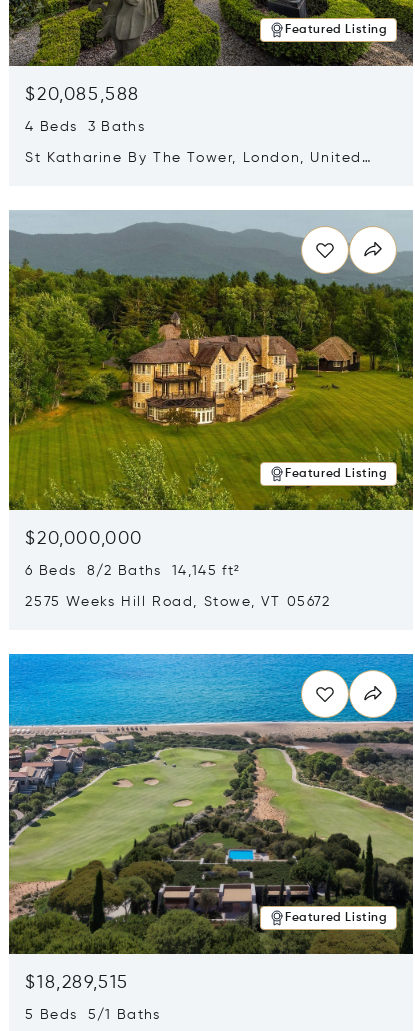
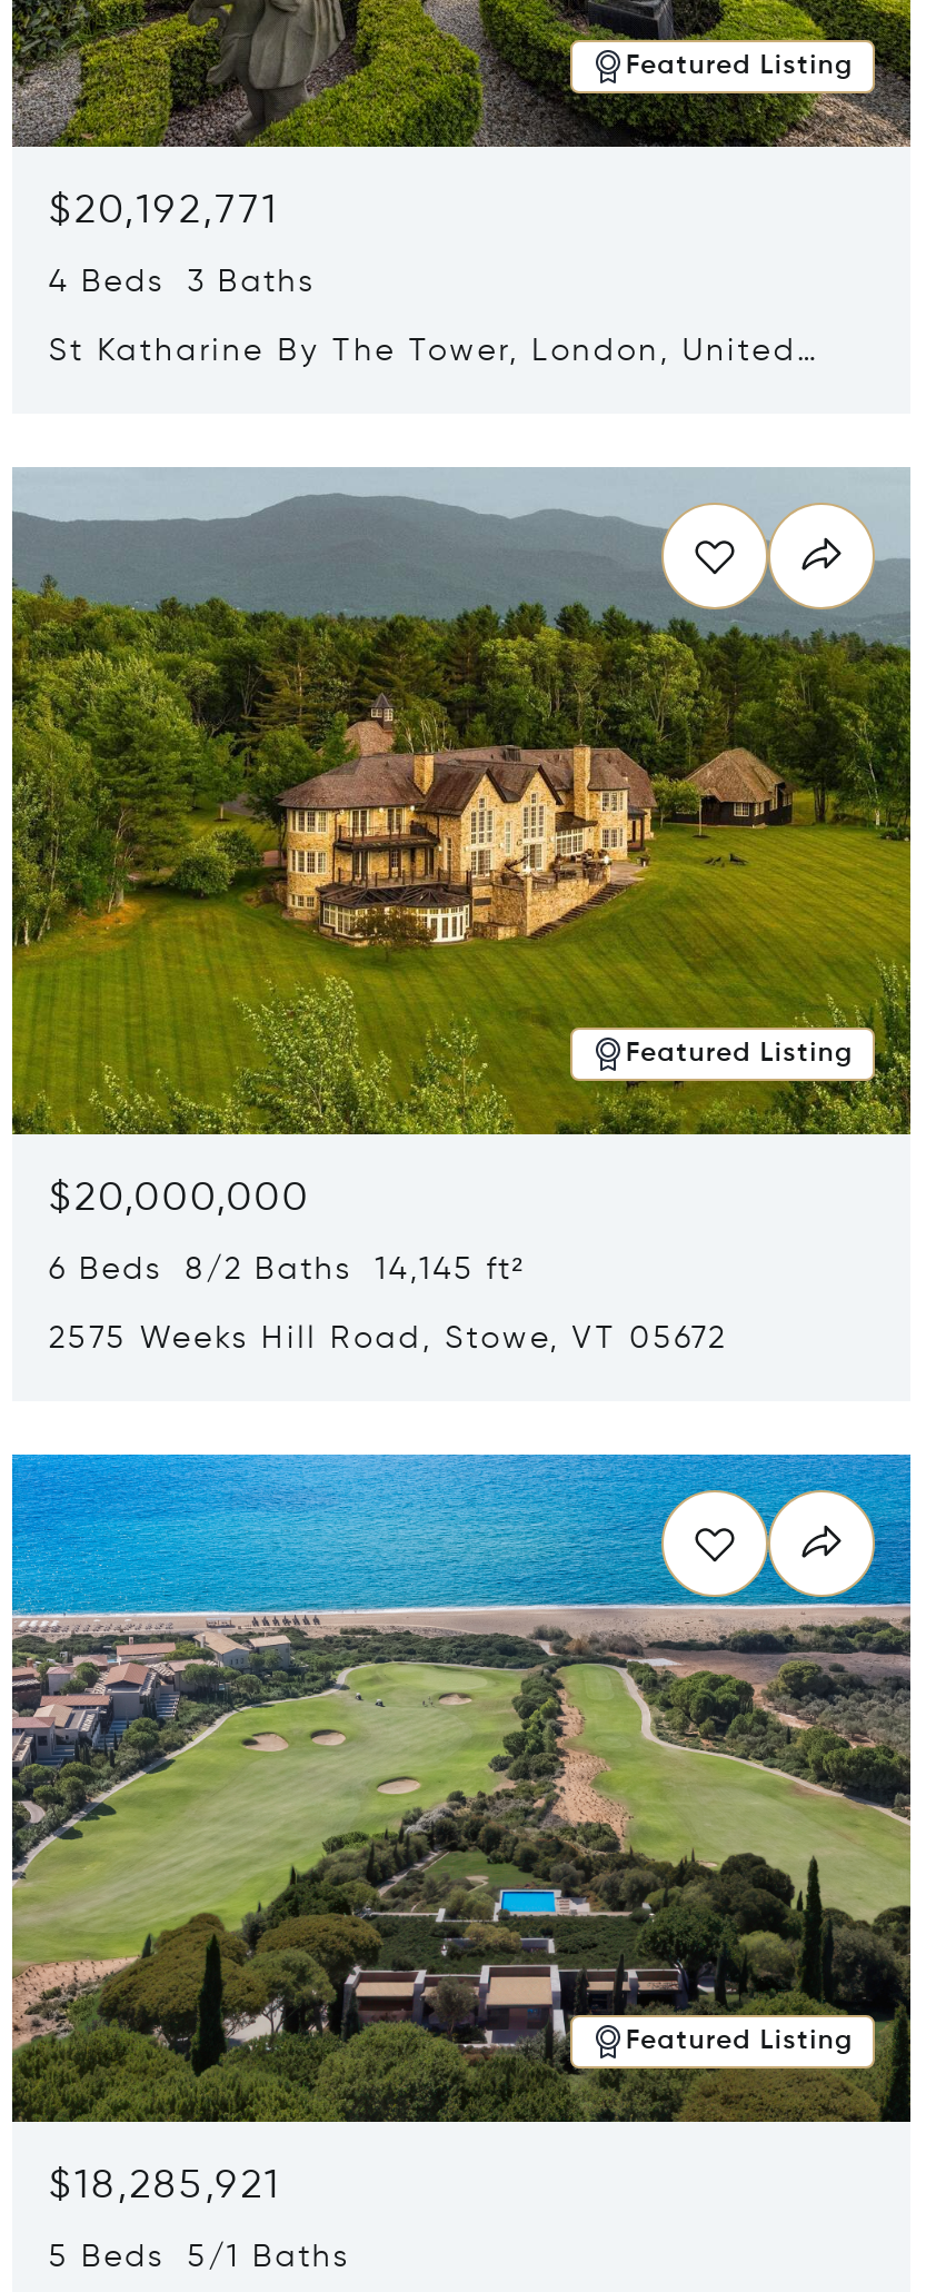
- $20,085,588
+ $20,192,771

- $18,289,515
+ $18,285,921
